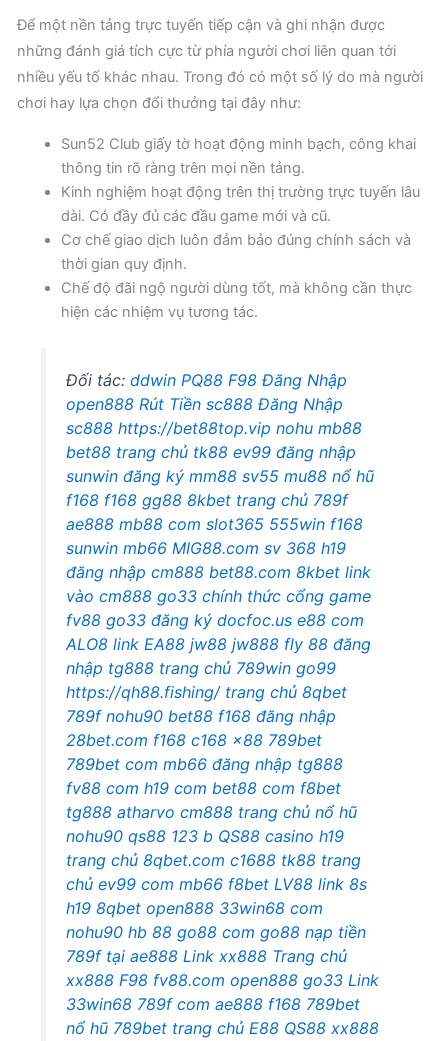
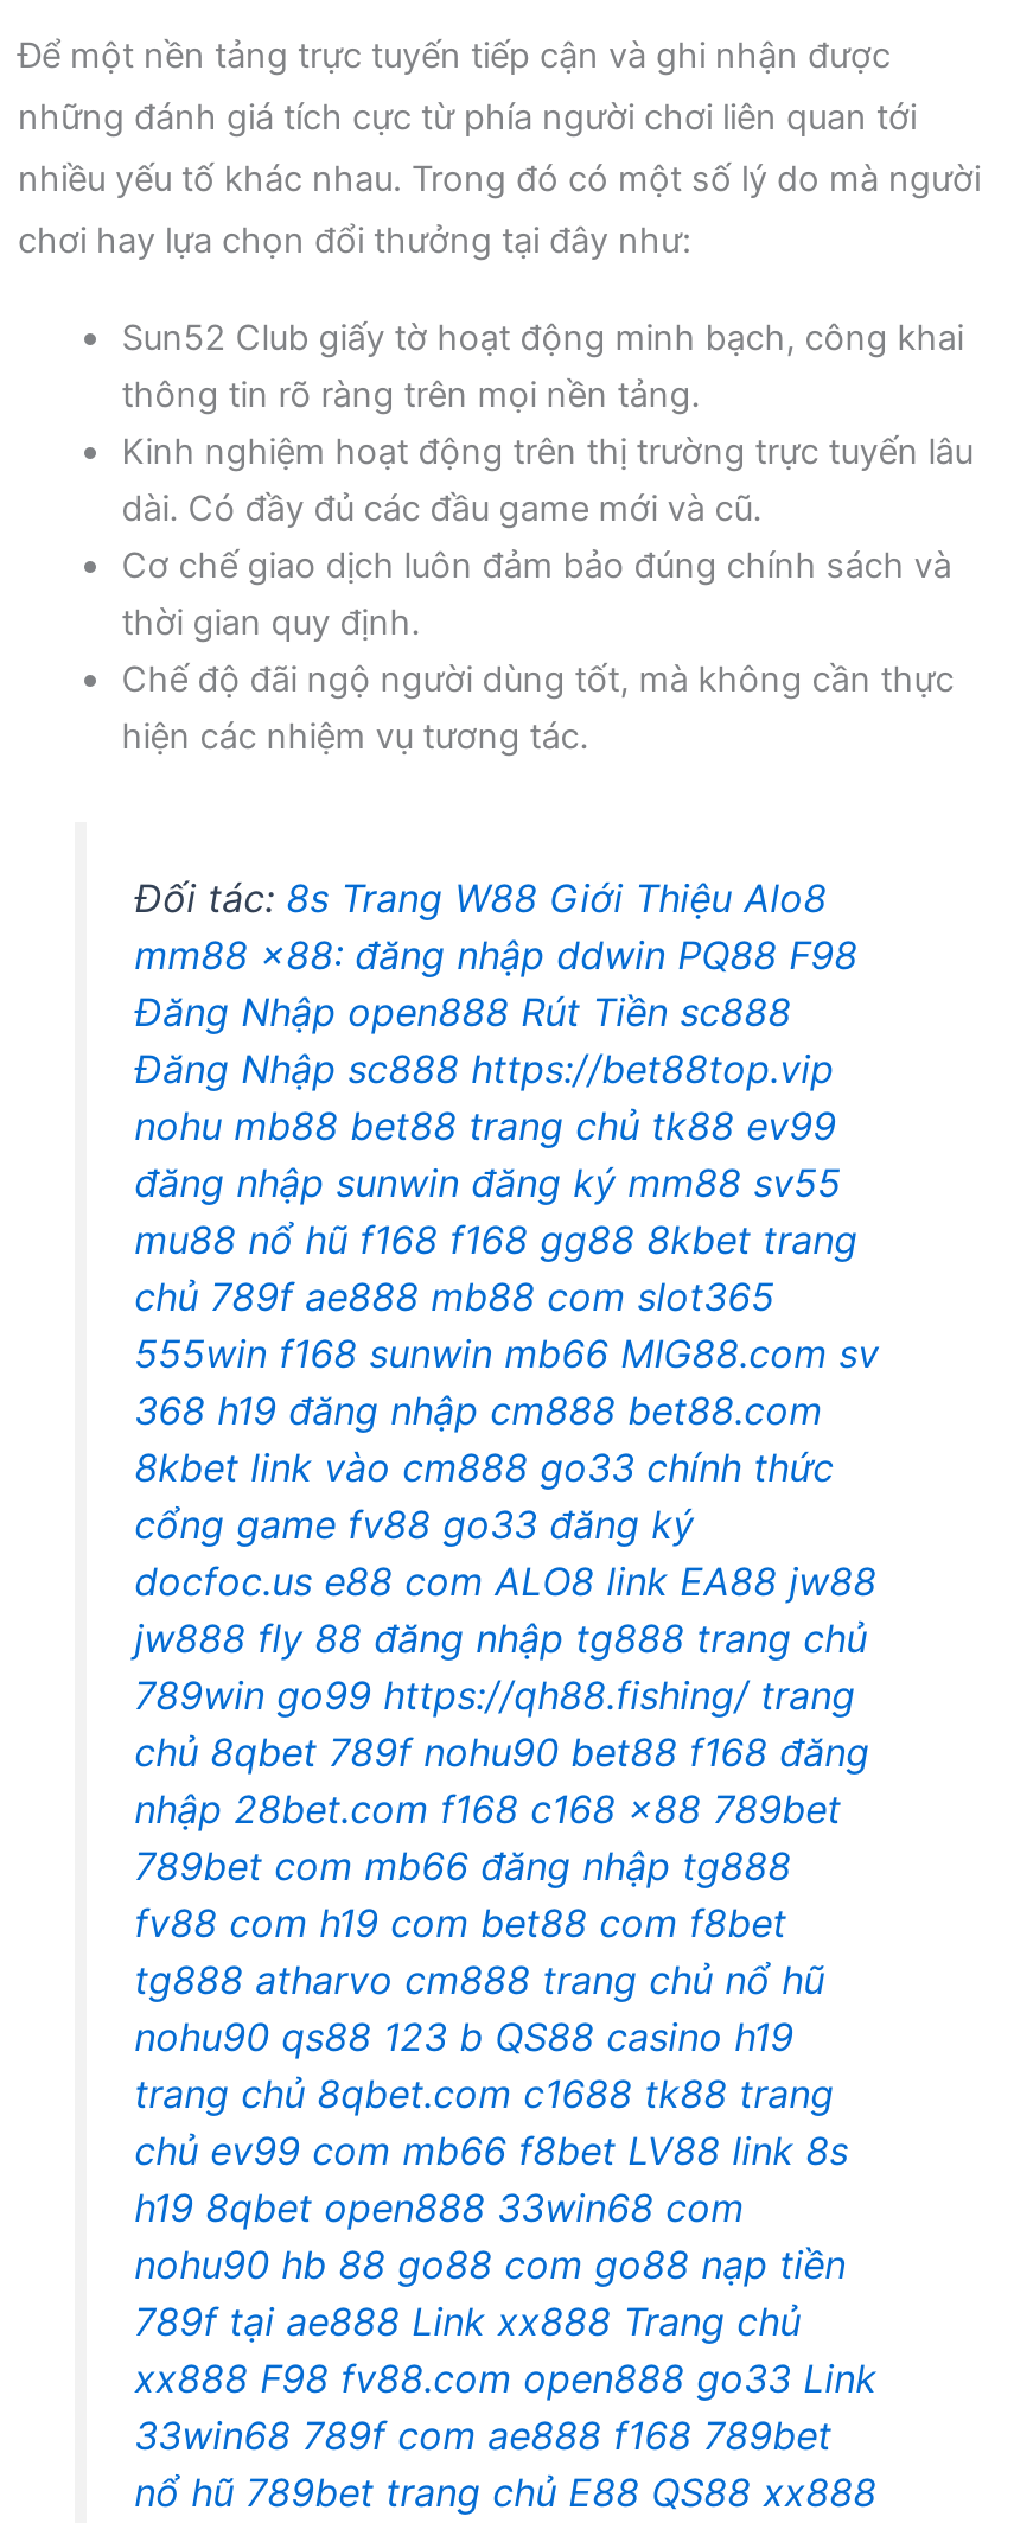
- Đối tác: ddwin PQ88 F98 Đăng Nhập
- open888 Rút Tiền sc888 Đăng Nhập
- sc888 https://bet88top.vip nohu mb88
- bet88 trang chủ tk88 ev99 đăng nhập
- sunwin đăng ký mm88 sv55 mu88 nổ hũ
- f168 f168 gg88 8kbet trang chủ 789f
- ae888 mb88 com slot365 555win f168
- sunwin mb66 MIG88.com sv 368 h19
- đăng nhập cm888 bet88.com 8kbet link
- vào cm888 go33 chính thức cổng game
- fv88 go33 đăng ký docfoc.us e88 com
- ALO8 link EA88 jw88 jw888 fly 88 đăng
- nhập tg888 trang chủ 789win go99
- https://qh88.fishing/ trang chủ 8qbet
- 789f nohu90 bet88 f168 đăng nhập
- 28bet.com f168 c168 x88 789bet
+ Đối tác: 8s Trang W88 Giới Thiệu Alo8
+ mm88 x88: đăng nhập ddwin PQ88 F98
+ Đăng Nhập open888 Rút Tiền sc888
+ Đăng Nhập sc888 https://bet88top.vip
+ nohu mb88 bet88 trang chủ tk88 ev99
+ đăng nhập sunwin đăng ký mm88 sv55
+ mu88 nổ hũ f168 f168 gg88 8kbet trang
+ chủ 789f ae888 mb88 com slot365
+ 555win f168 sunwin mb66 MIG88.com sv
+ 368 h19 đăng nhập cm888 bet88.com
+ 8kbet link vào cm888 go33 chính thức
+ cổng game fv88 go33 đăng ký
+ docfoc.us e88 com ALO8 link EA88 jw88
+ jw888 fly 88 đăng nhập tg888 trang chủ
+ 789win go99 https://qh88.fishing/ trang
+ chủ 8qbet 789f nohu90 bet88 f168 đăng
+ nhập 28bet.com f168 c168 x88 789bet
